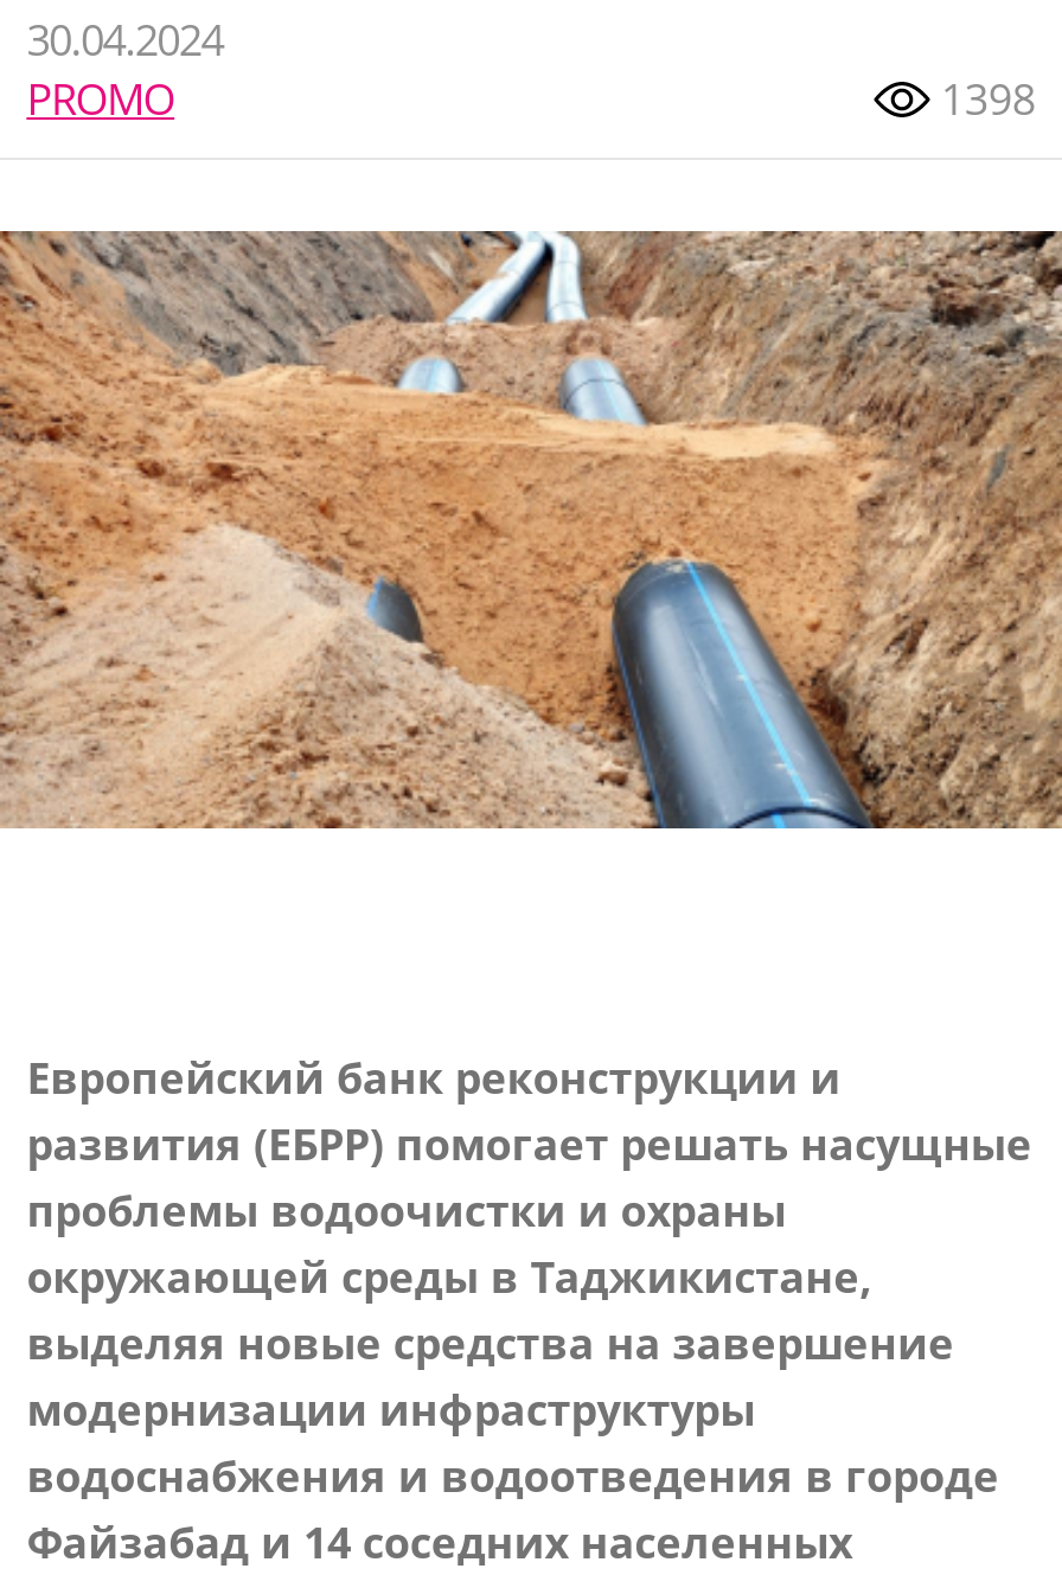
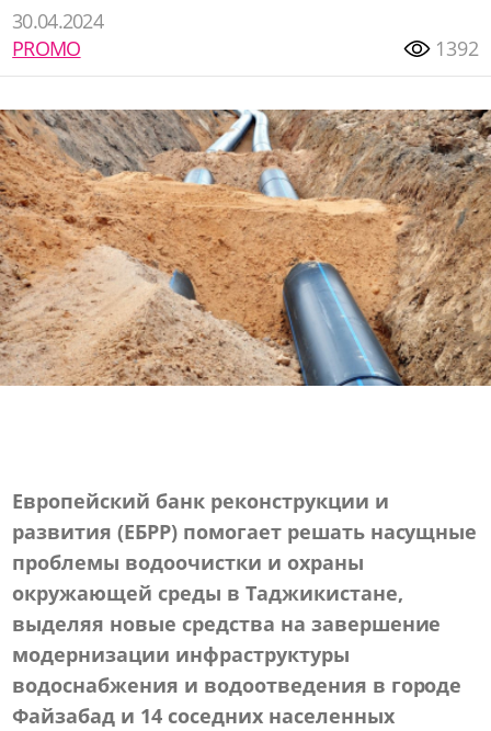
- 1398
+ 1392
